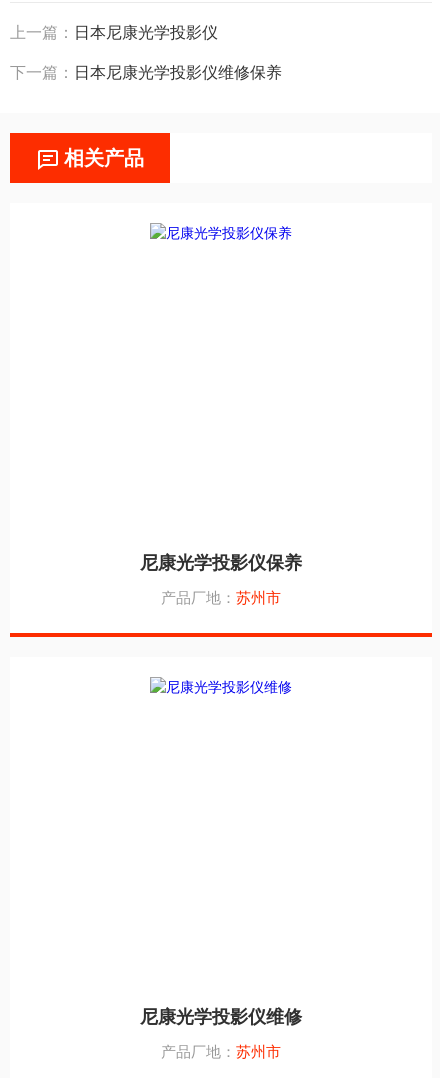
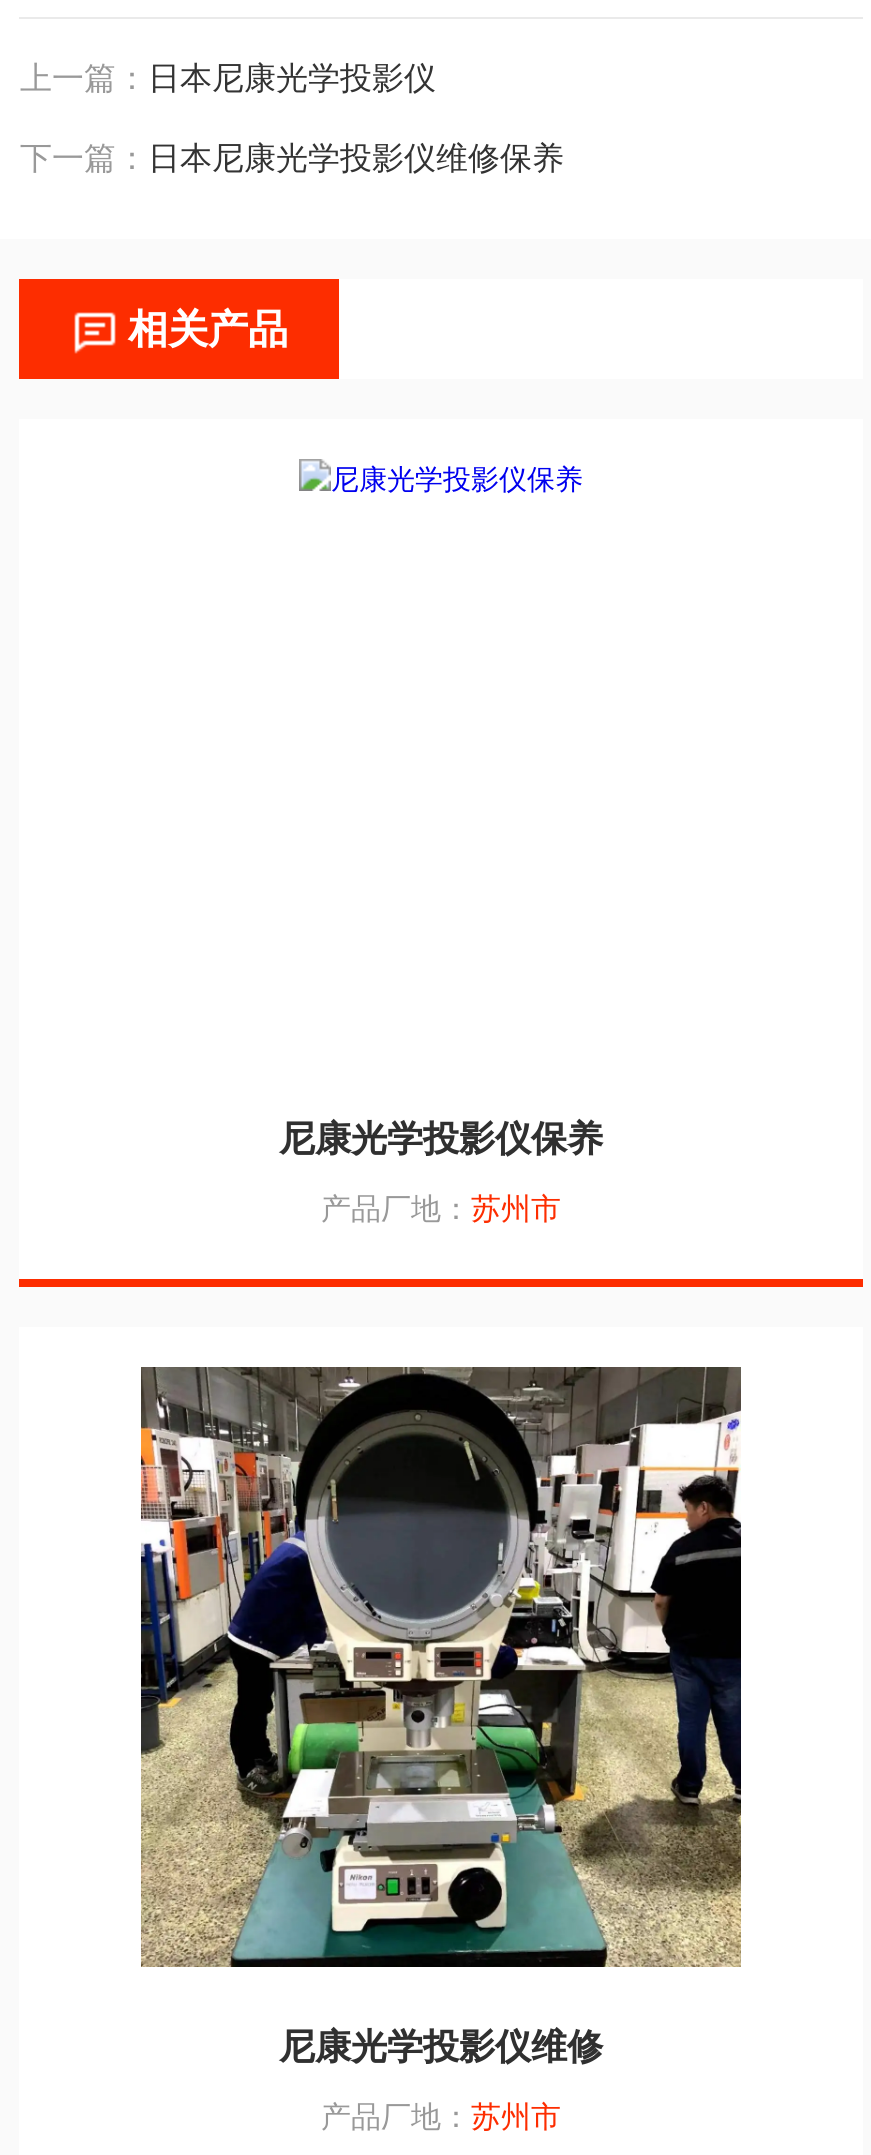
+ [image]
